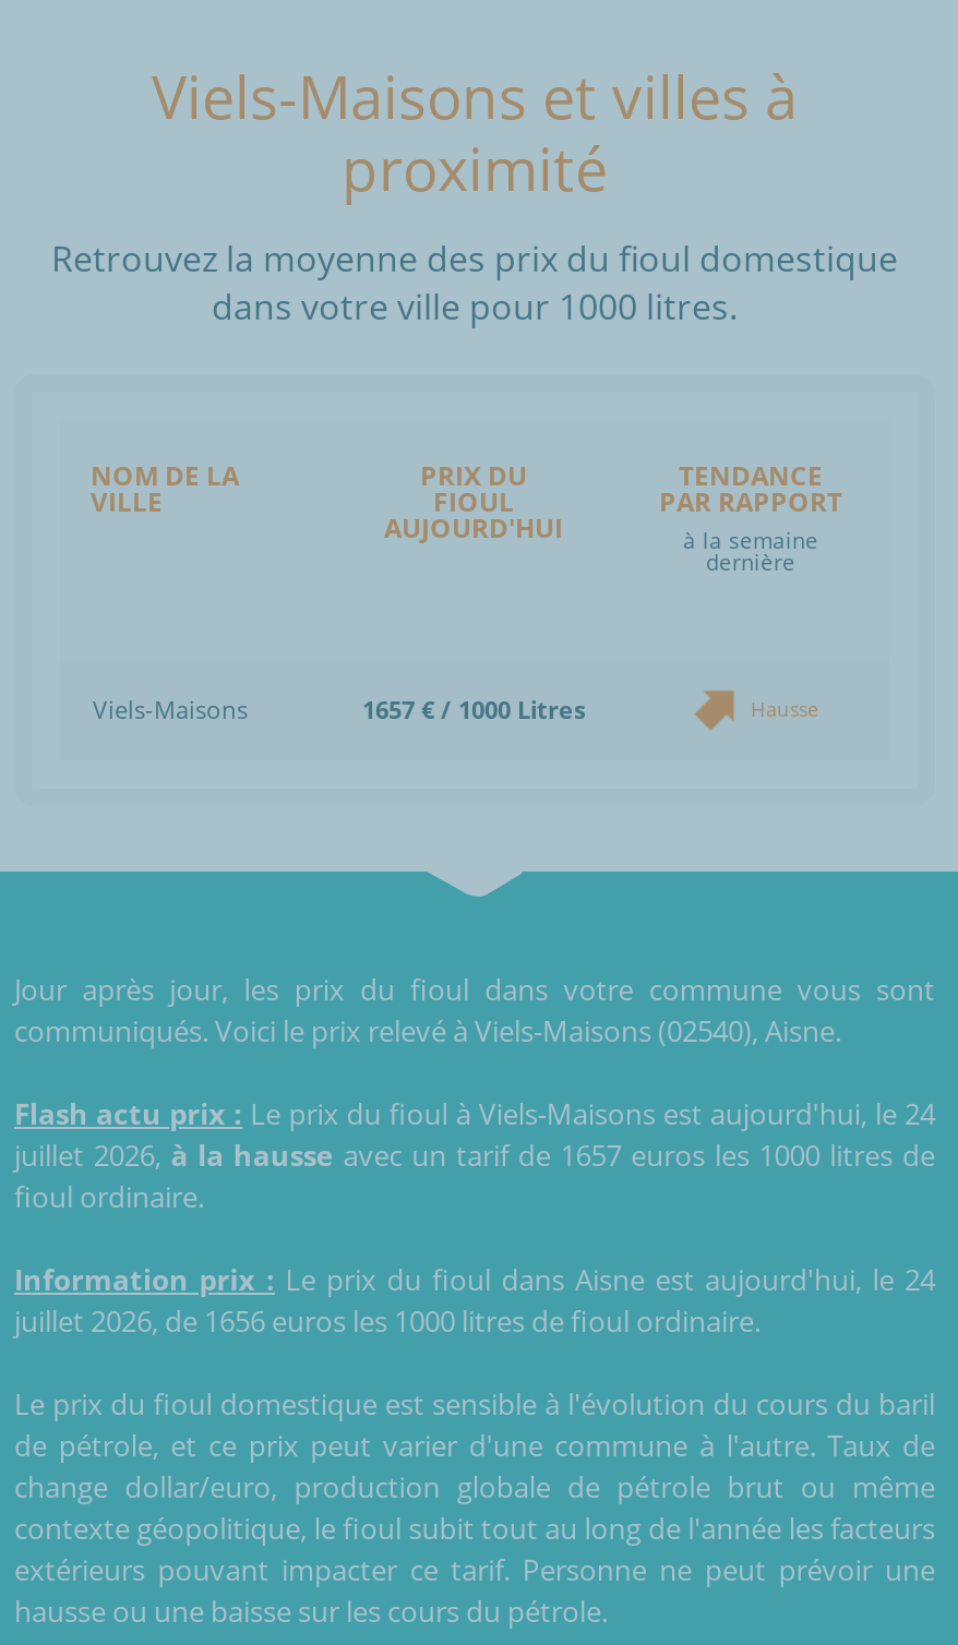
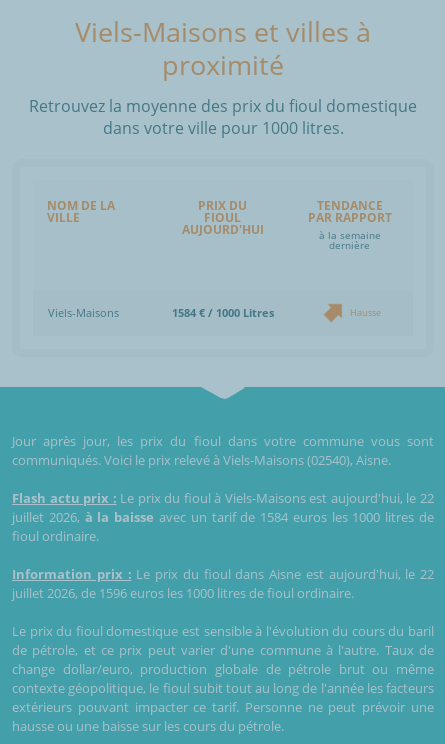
- 1657 € / 1000 Litres
+ 1584 € / 1000 Litres

- Flash actu prix : Le prix du fioul à Viels-Maisons est aujourd'hui, le 24
+ Flash actu prix : Le prix du fioul à Viels-Maisons est aujourd'hui, le 22

- juillet 2026, à la hausse avec un tarif de 1657 euros les 1000 litres de
+ juillet 2026, à la baisse avec un tarif de 1584 euros les 1000 litres de

- Information prix : Le prix du fioul dans Aisne est aujourd'hui, le 24
+ Information prix : Le prix du fioul dans Aisne est aujourd'hui, le 22

- juillet 2026, de 1656 euros les 1000 litres de fioul ordinaire.
+ juillet 2026, de 1596 euros les 1000 litres de fioul ordinaire.
